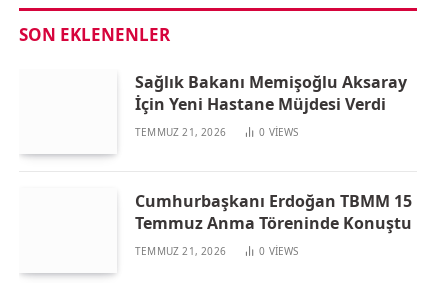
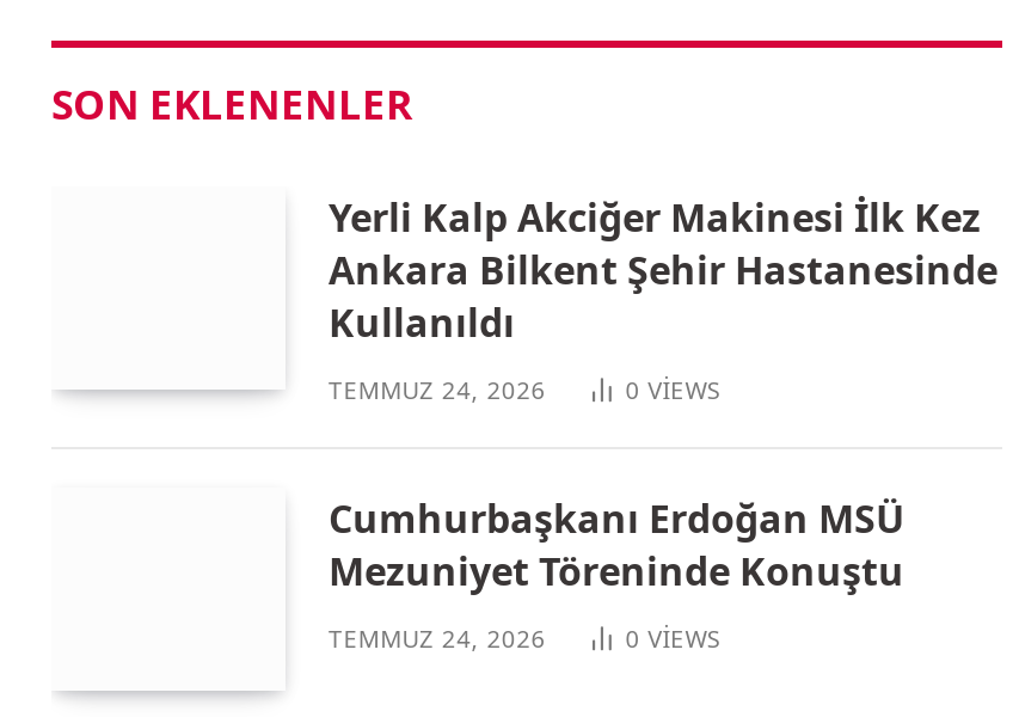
- Sağlık Bakanı Memişoğlu Aksaray
- İçin Yeni Hastane Müjdesi Verdi
+ Yerli Kalp Akciğer Makinesi İlk Kez
+ Ankara Bilkent Şehir Hastanesinde
+ Kullanıldı

- TEMMUZ 21, 2026
+ TEMMUZ 24, 2026

- Cumhurbaşkanı Erdoğan TBMM 15
- Temmuz Anma Töreninde Konuştu
+ Cumhurbaşkanı Erdoğan MSÜ
+ Mezuniyet Töreninde Konuştu

- TEMMUZ 21, 2026
+ TEMMUZ 24, 2026
